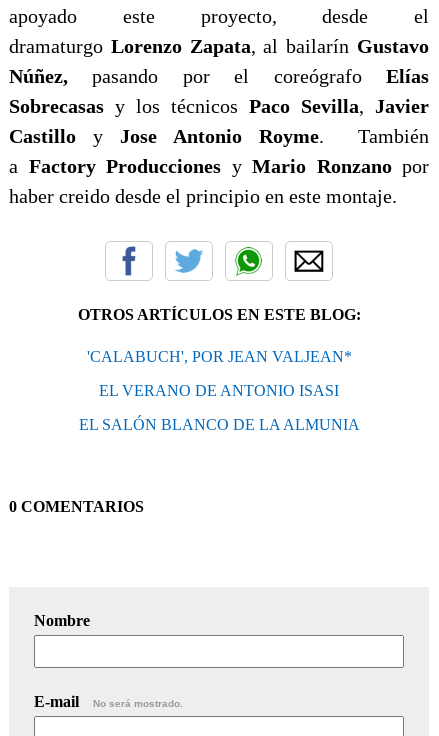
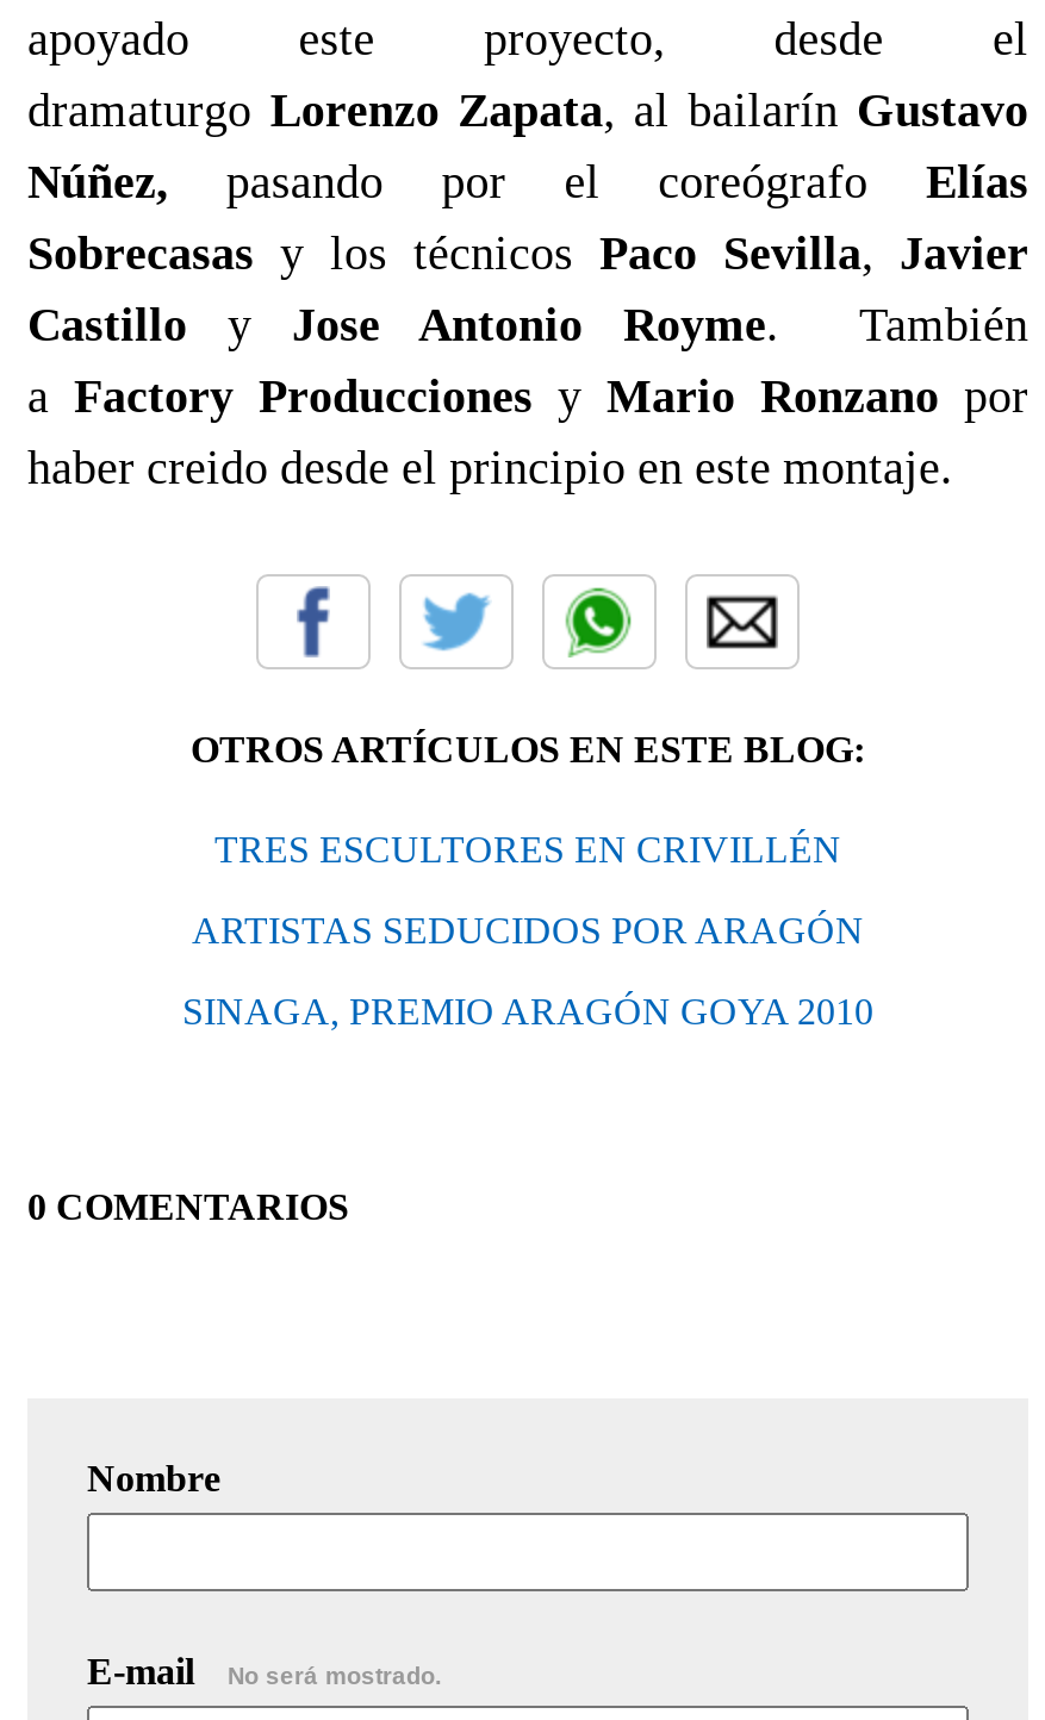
- 'CALABUCH', POR JEAN VALJEAN*
+ TRES ESCULTORES EN CRIVILLÉN

- EL VERANO DE ANTONIO ISASI
+ ARTISTAS SEDUCIDOS POR ARAGÓN

- EL SALÓN BLANCO DE LA ALMUNIA
+ SINAGA, PREMIO ARAGÓN GOYA 2010
